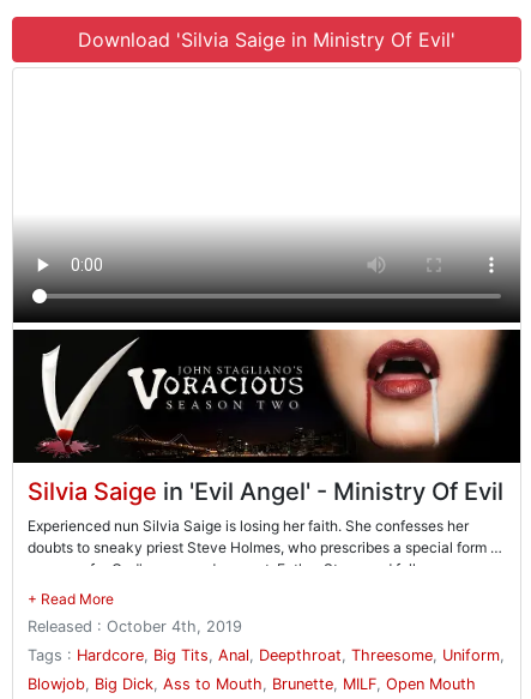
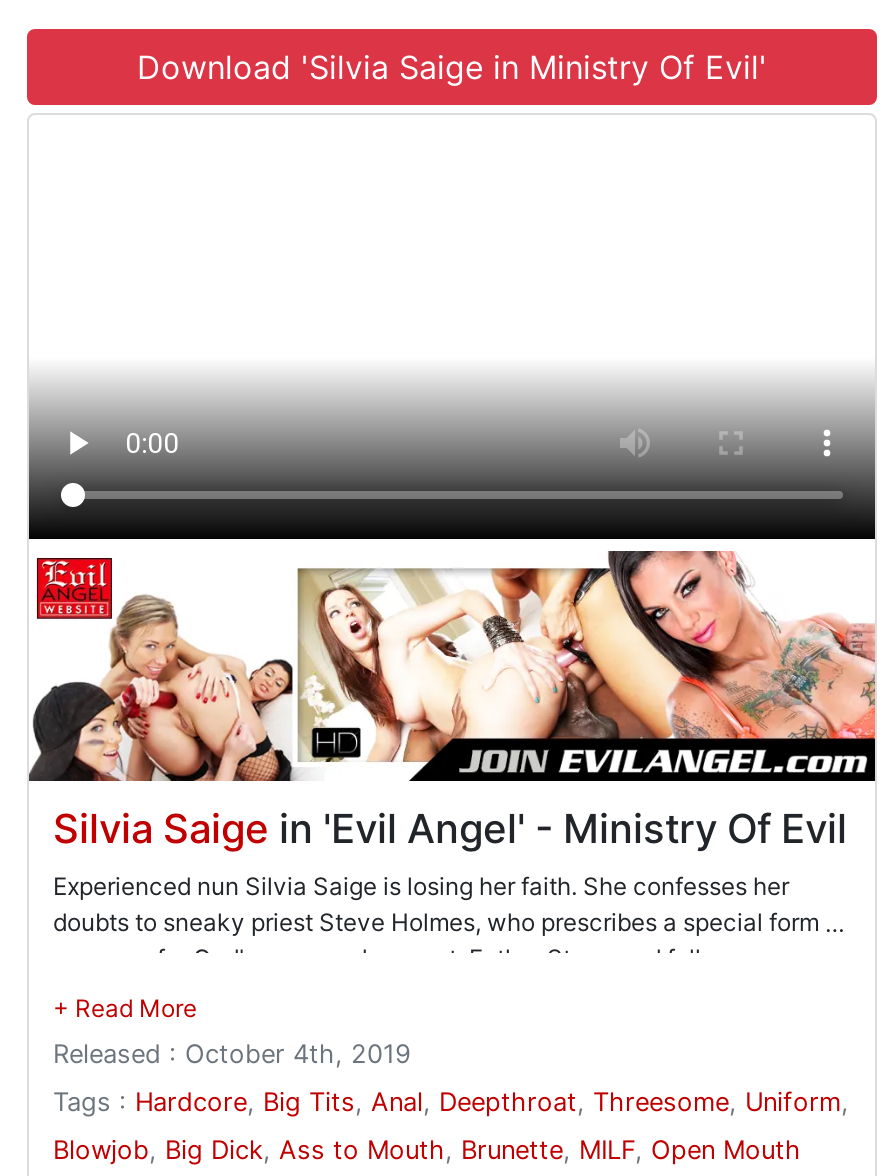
- [image]
+ [image]
